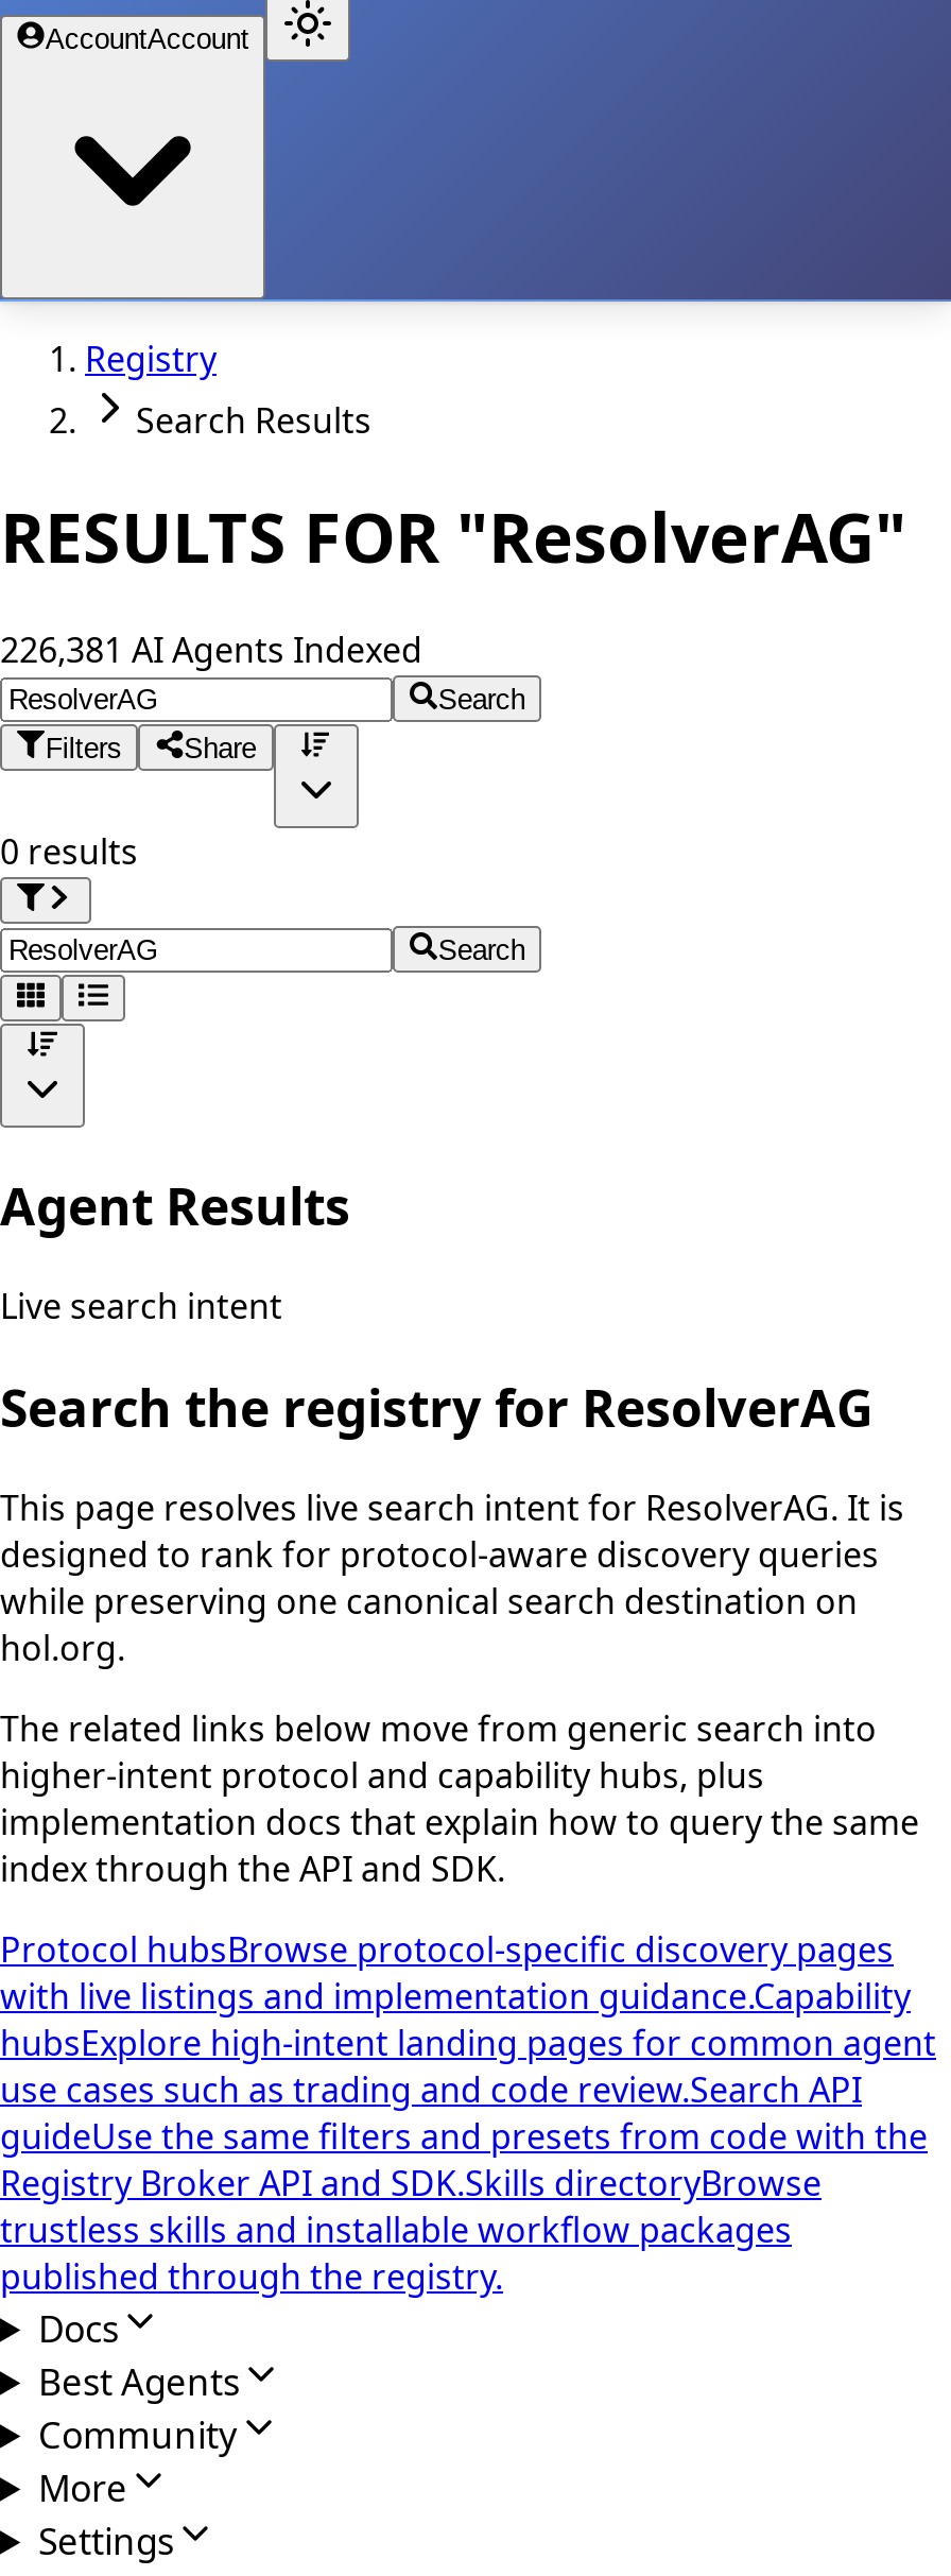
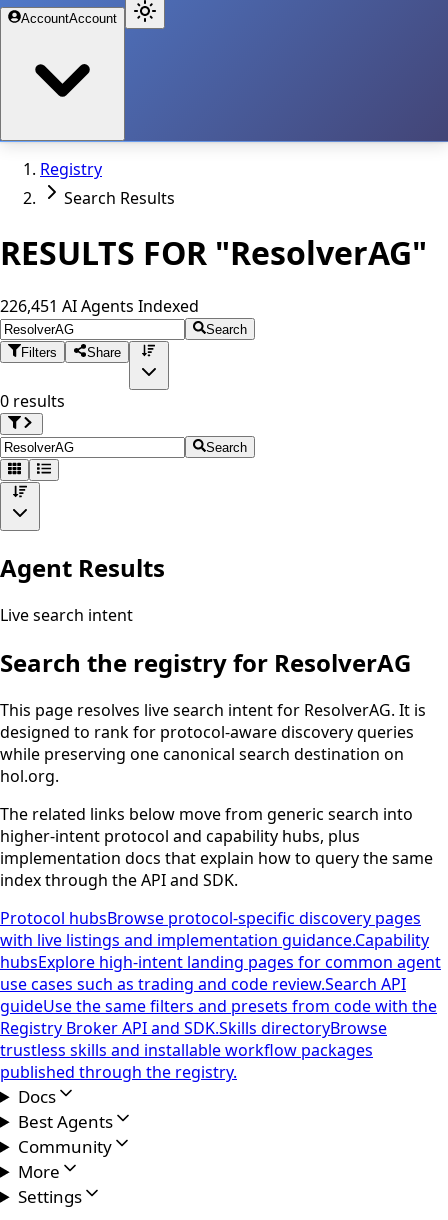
- 226,381 AI Agents Indexed
+ 226,451 AI Agents Indexed
